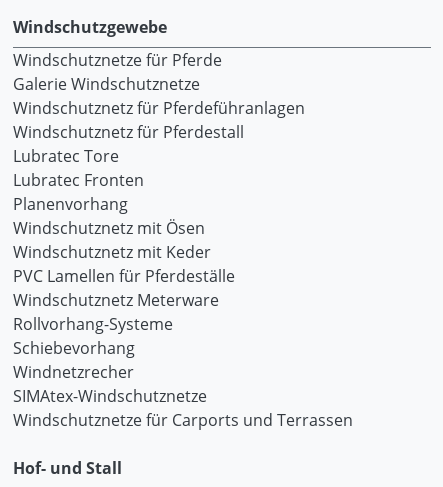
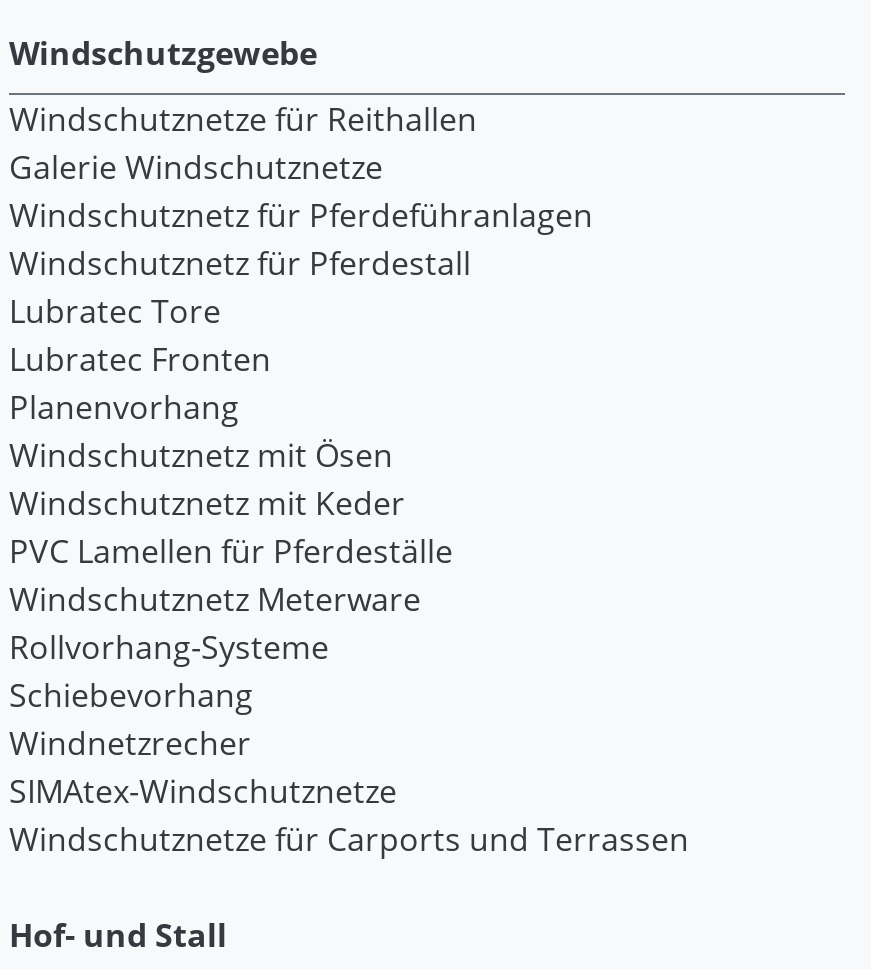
- Windschutznetze für Pferde
+ Windschutznetze für Reithallen
